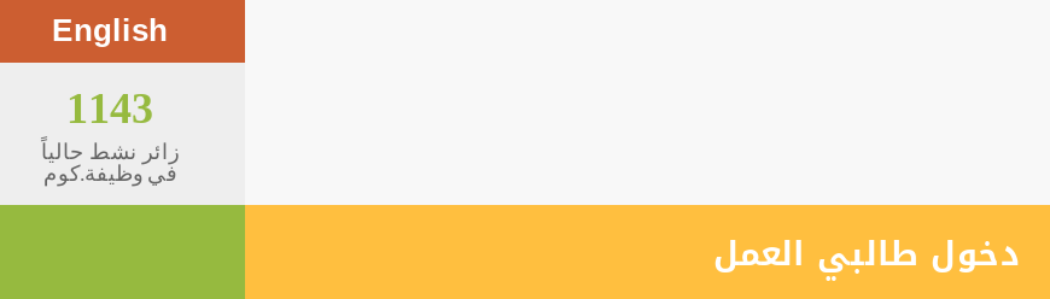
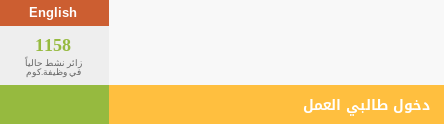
- 1143
+ 1158
